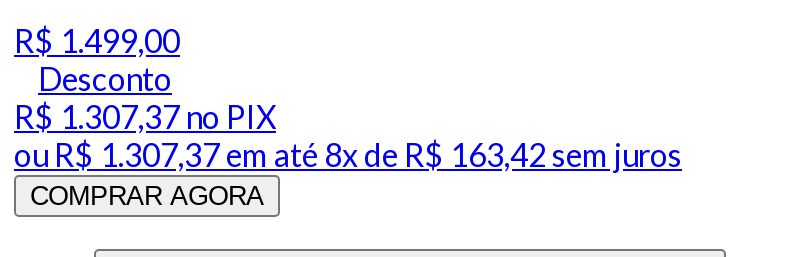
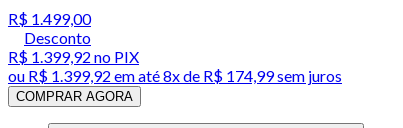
- R$ 1.307,37 no PIX
+ R$ 1.399,92 no PIX

- ouR$ 1.307,37em até 8x de R$ 163,42 sem juros
+ ouR$ 1.399,92em até 8x de R$ 174,99 sem juros
